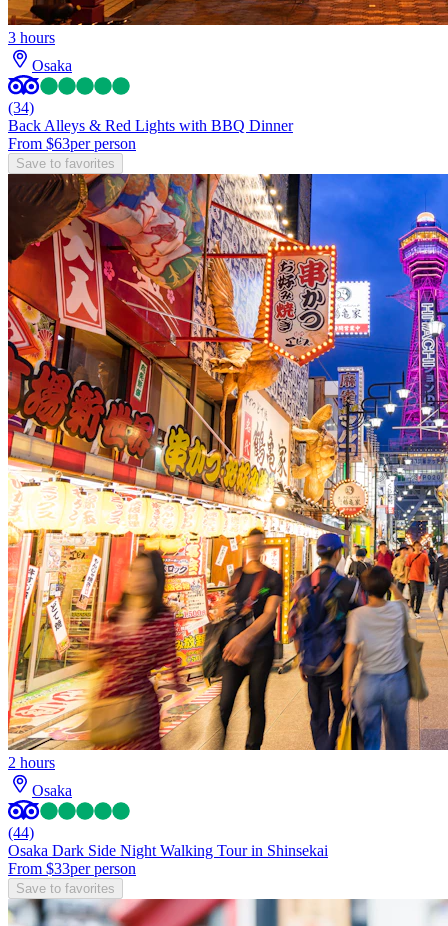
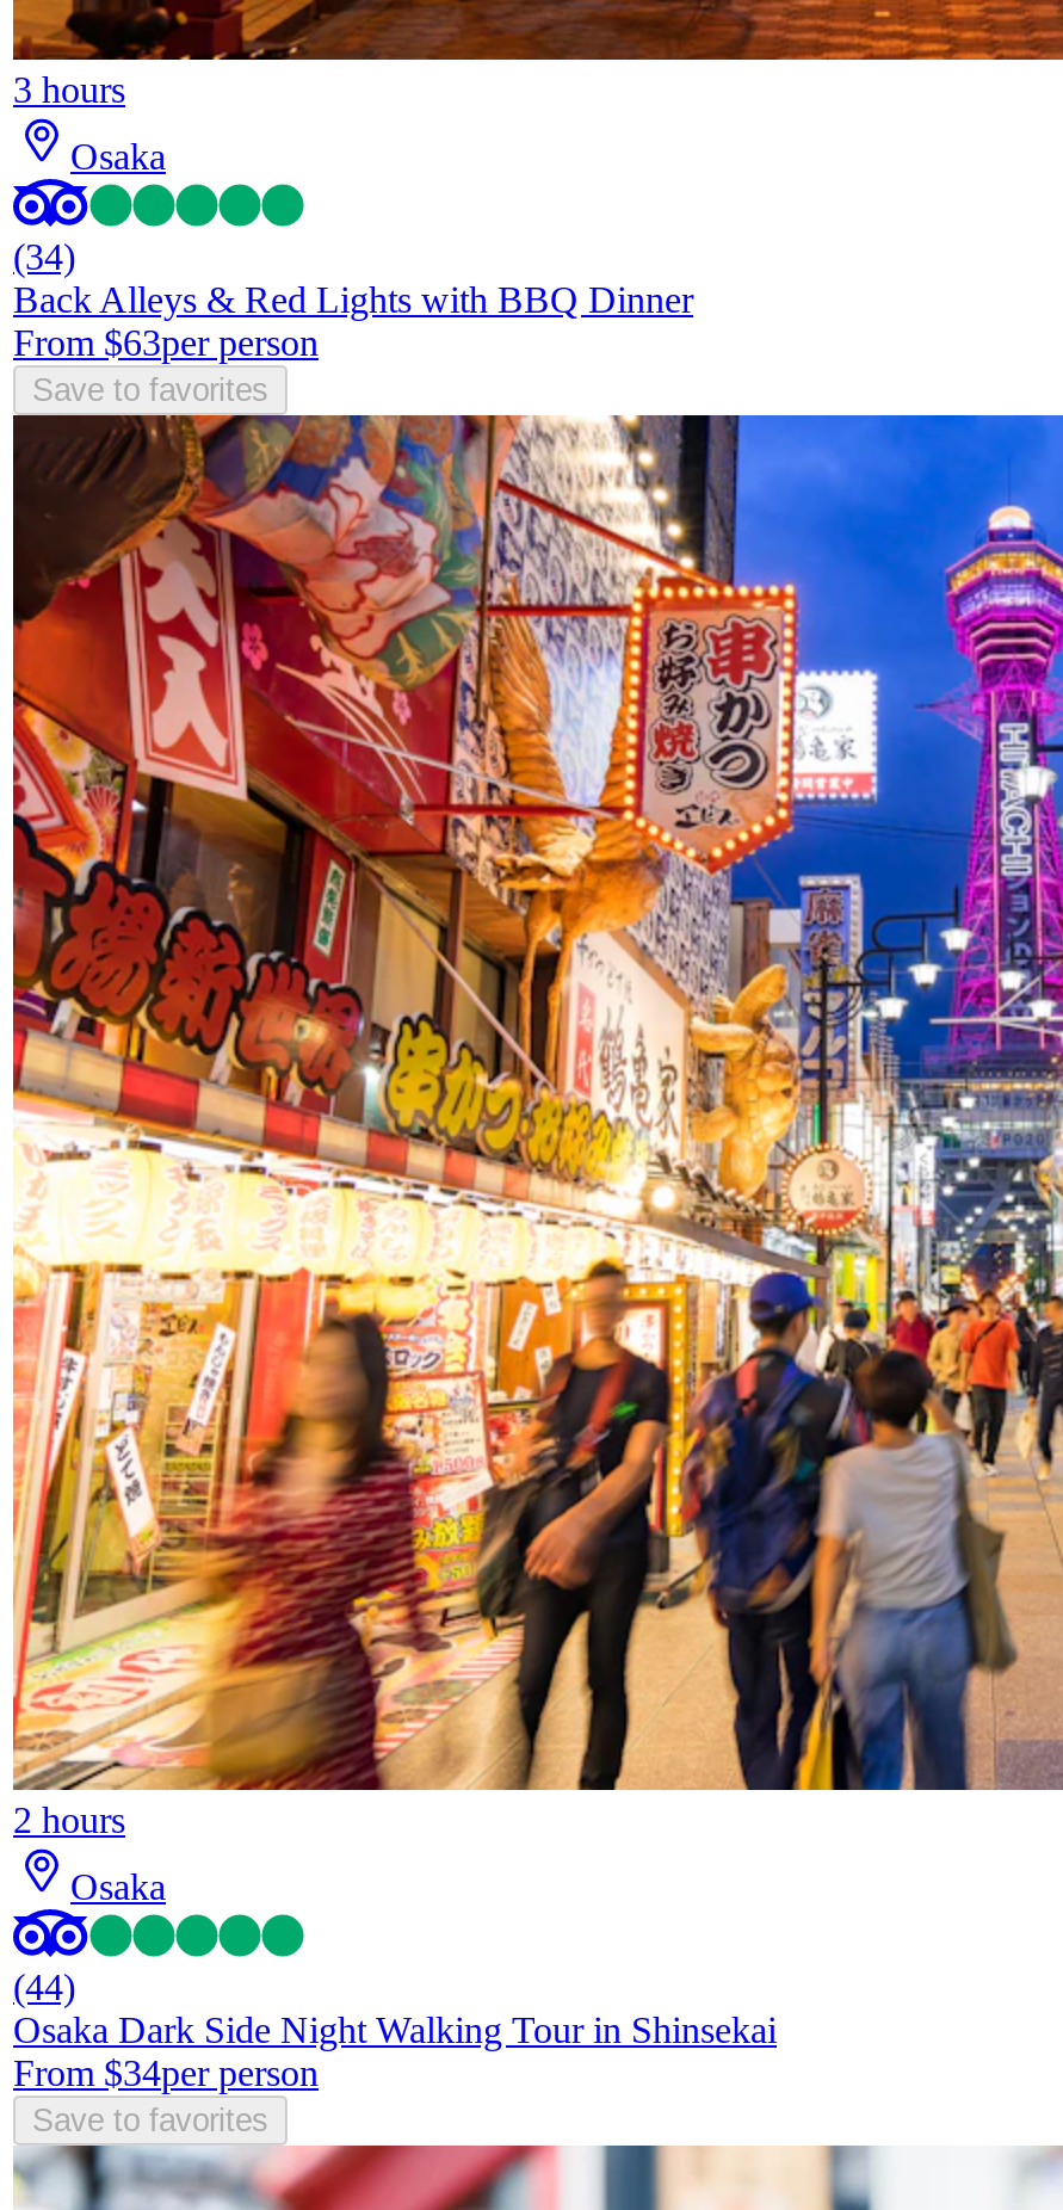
- From $33per person
+ From $34per person
